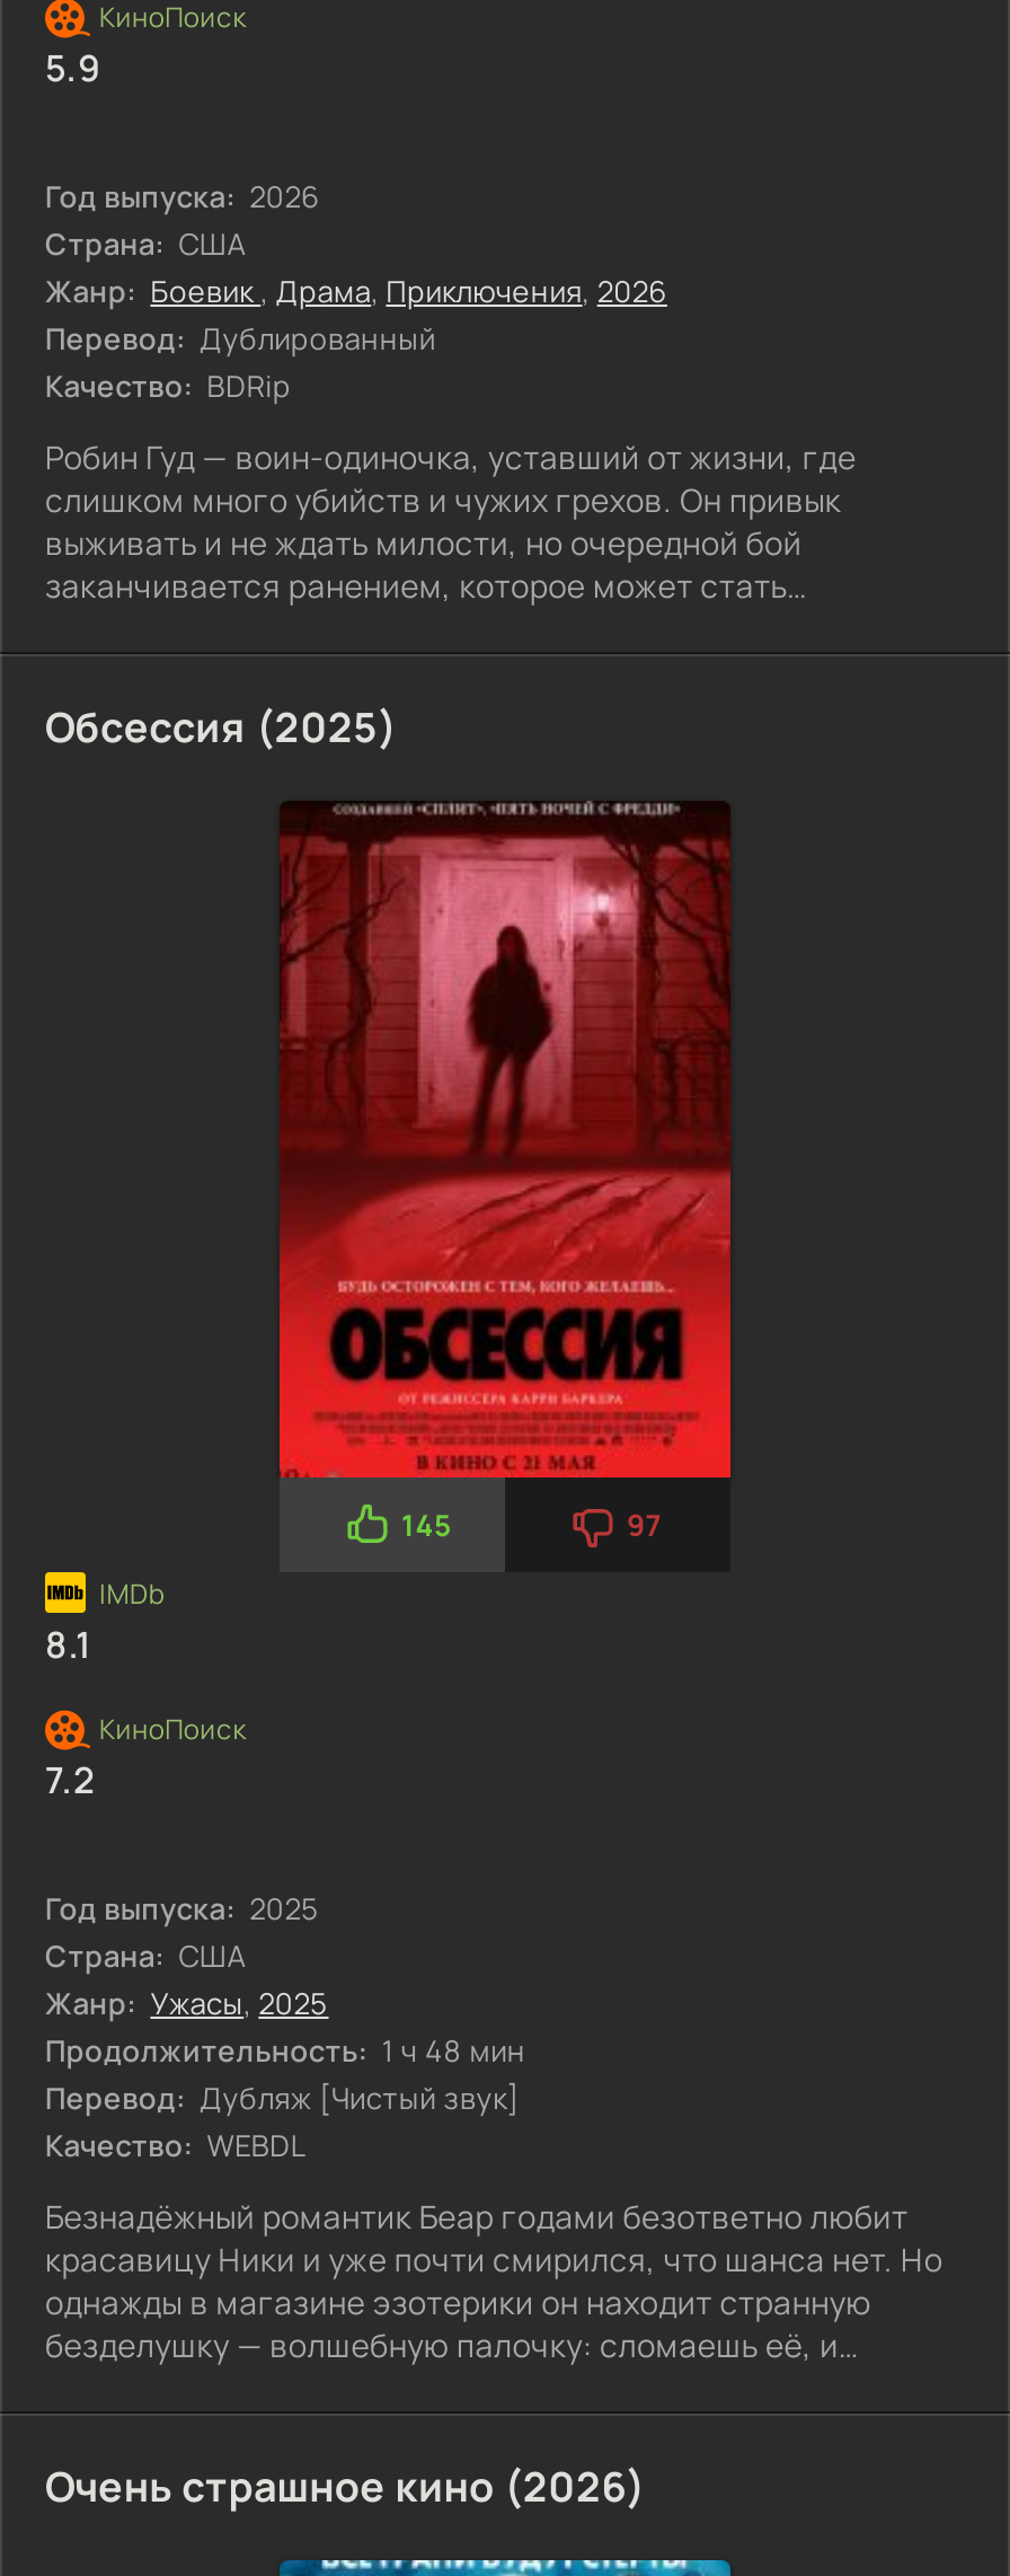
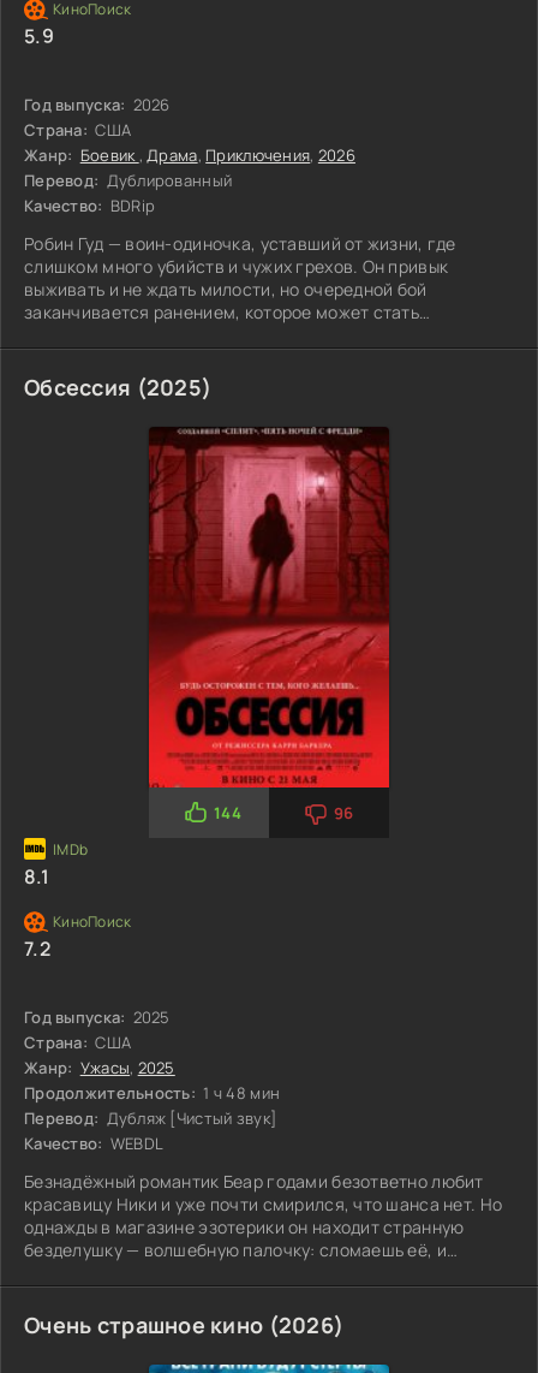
- 145
+ 144

- 97
+ 96
